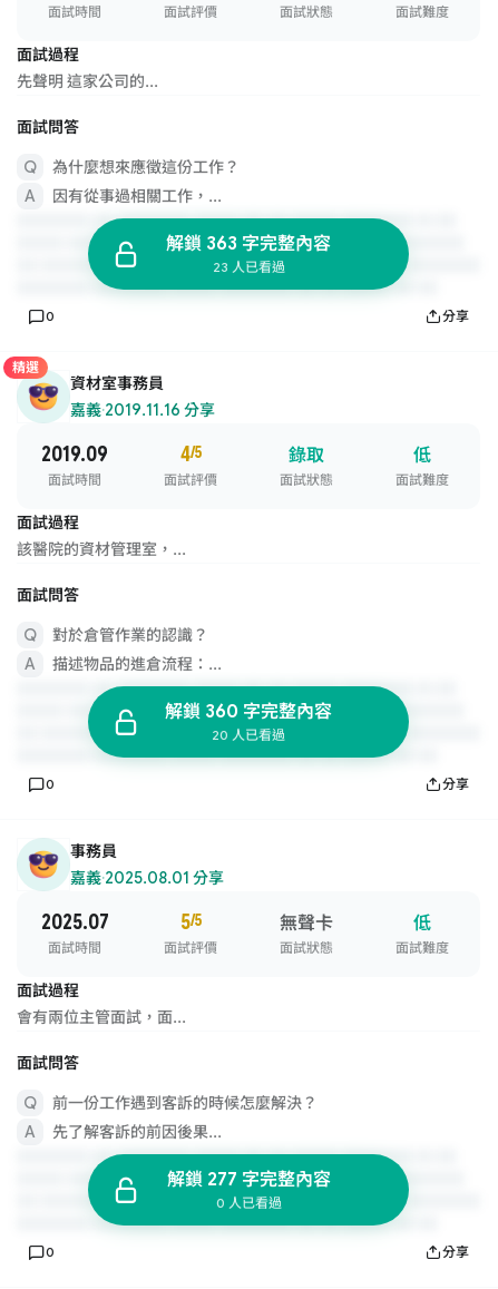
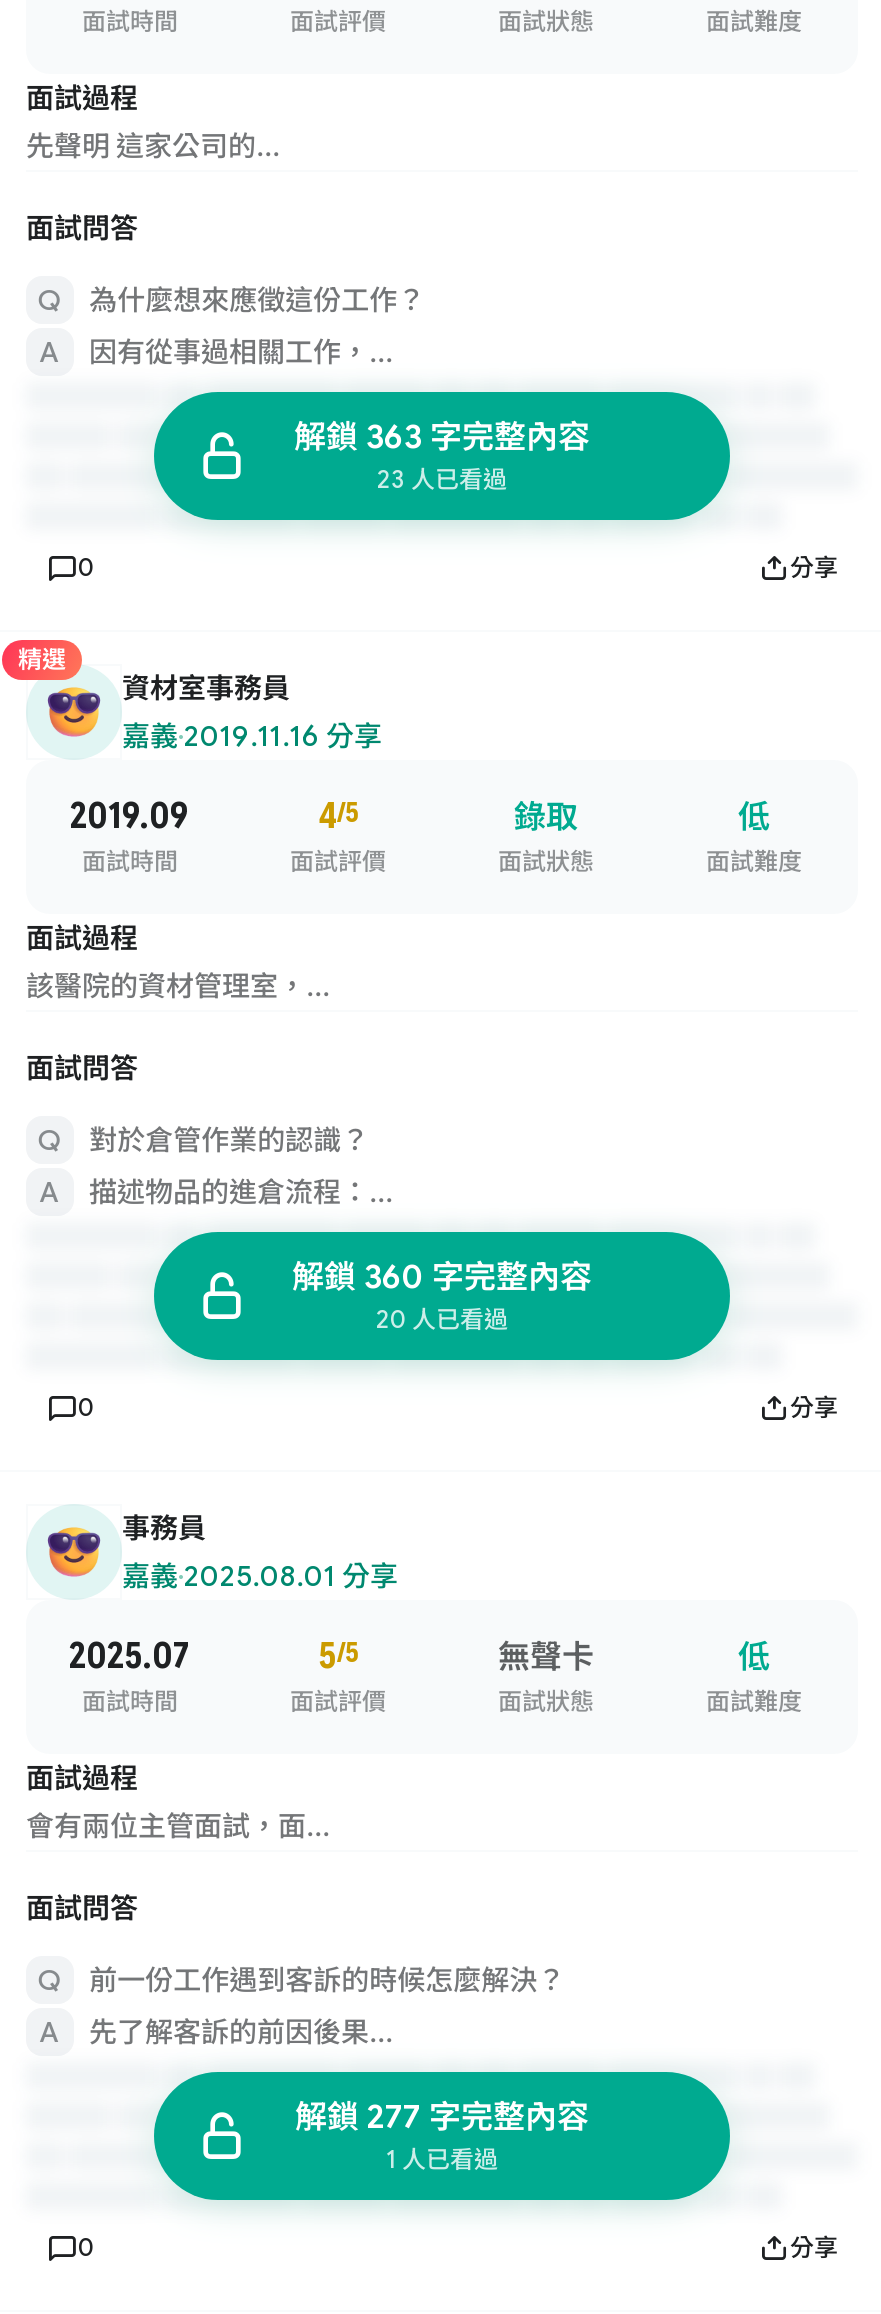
- 0 人已看過
+ 1 人已看過
